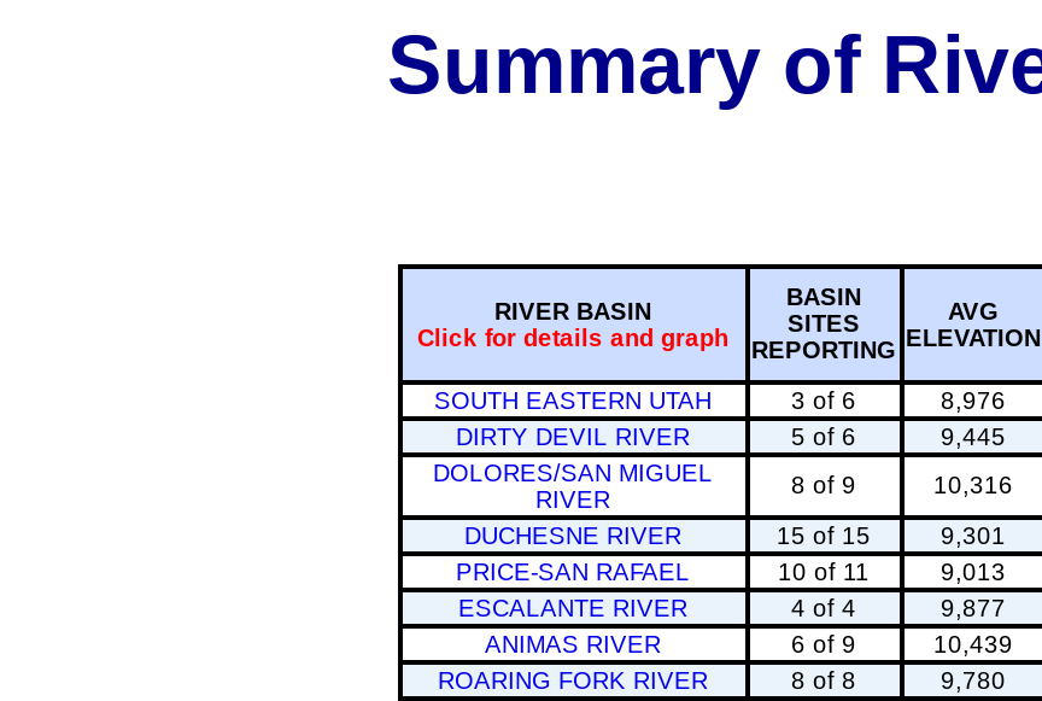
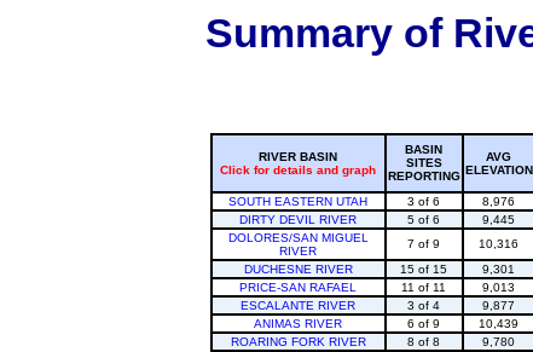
- 8 of 9
+ 7 of 9

- 10 of 11
+ 11 of 11

- 4 of 4
+ 3 of 4
